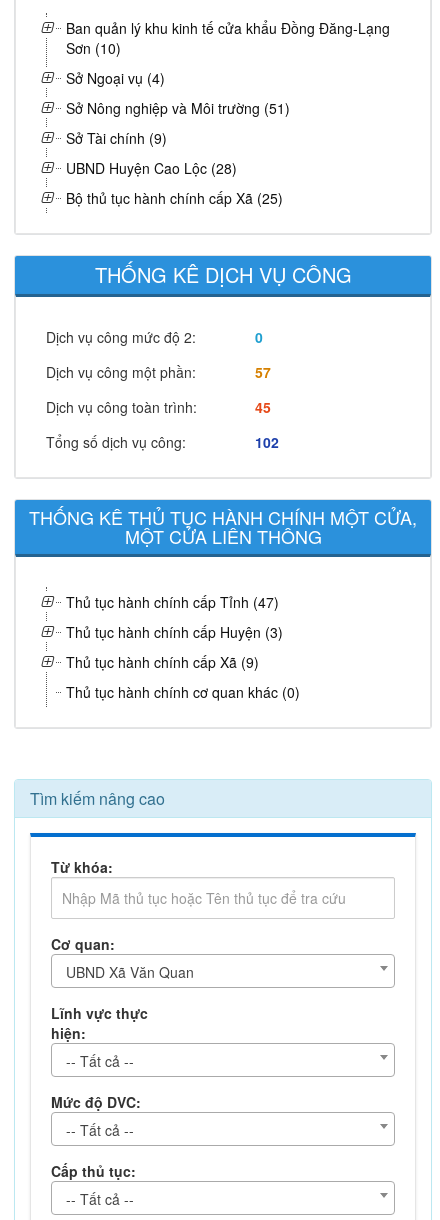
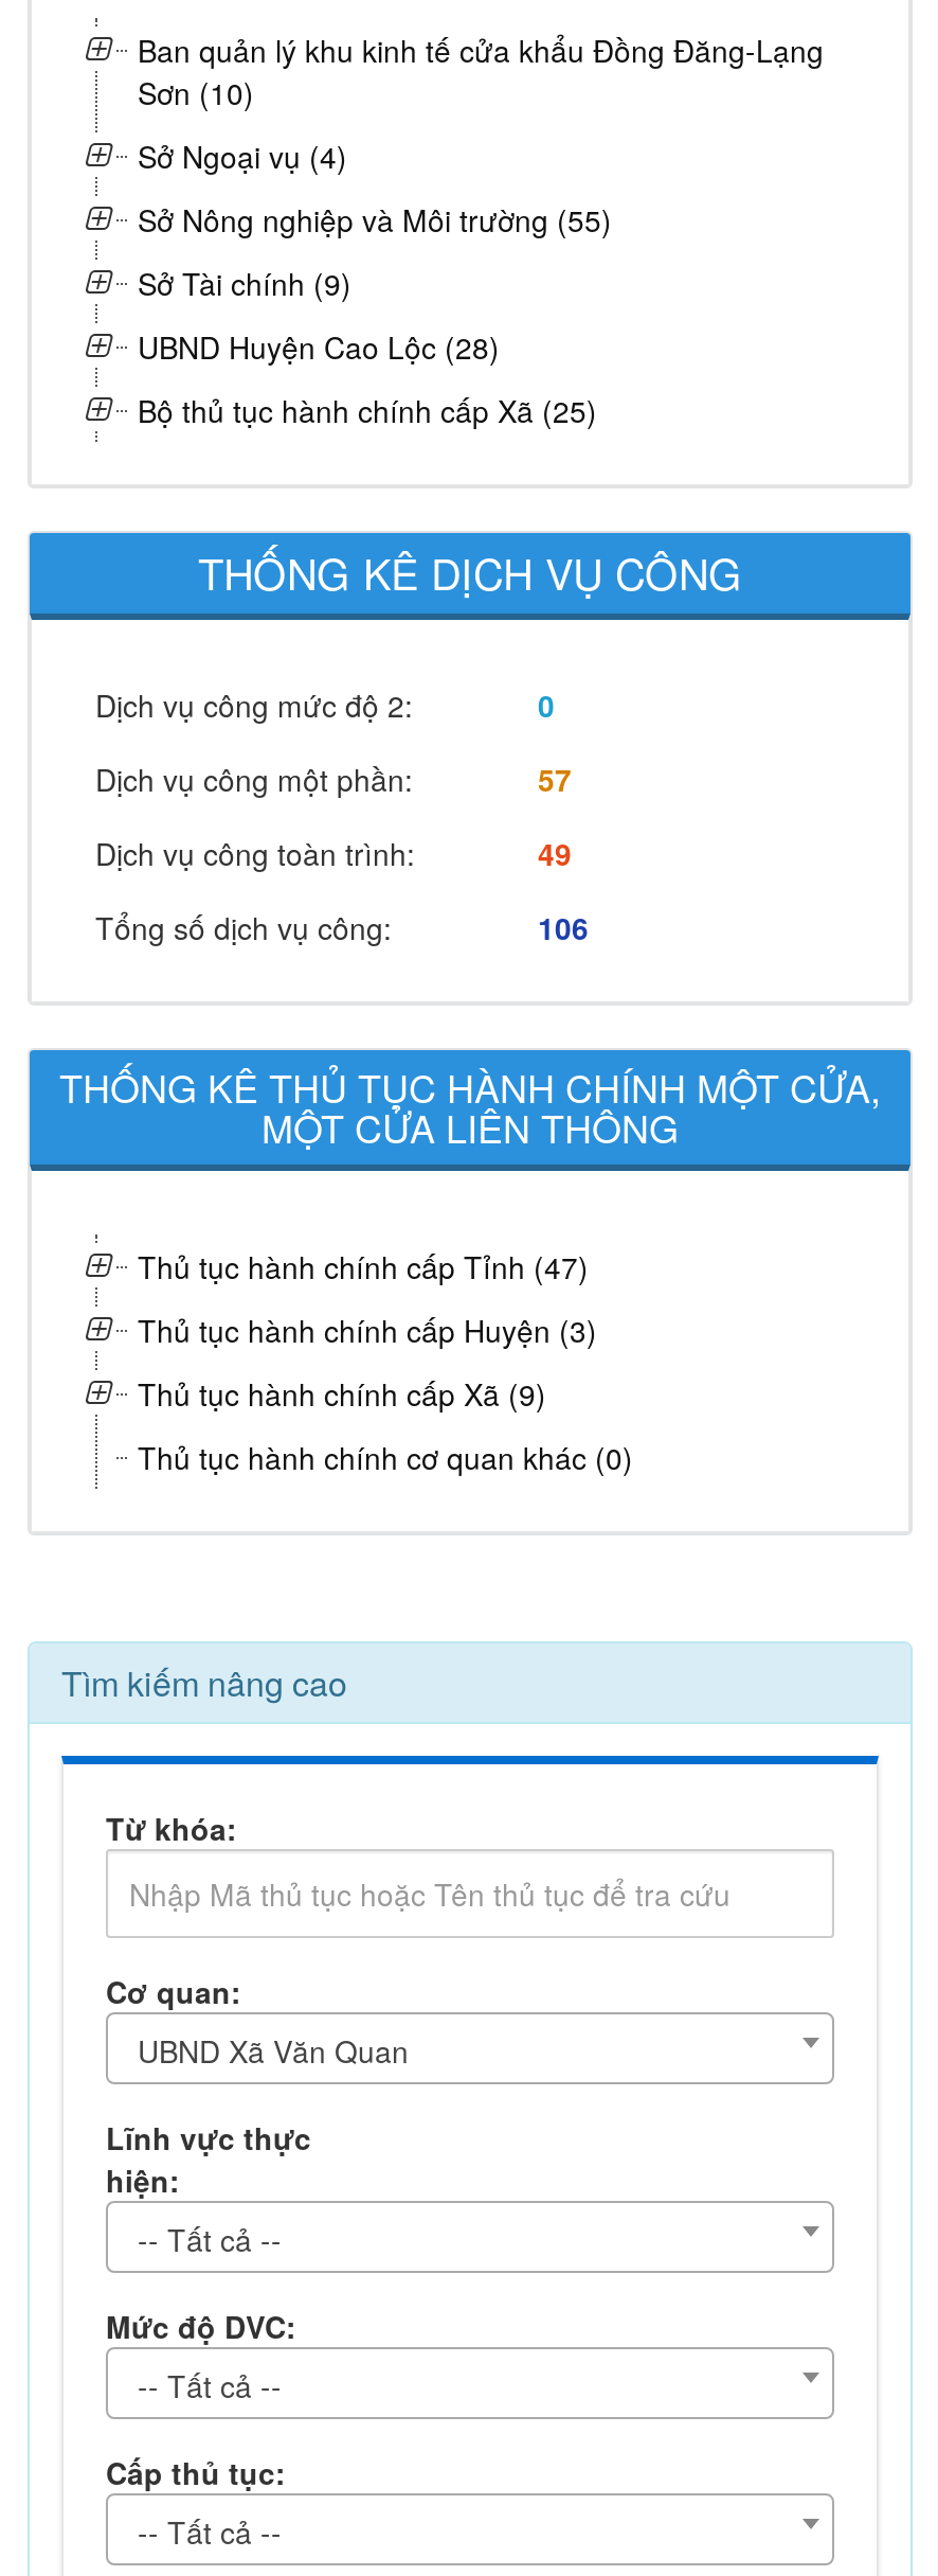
- Sở Nông nghiệp và Môi trường (51)
+ Sở Nông nghiệp và Môi trường (55)

- 45
+ 49

- 102
+ 106
